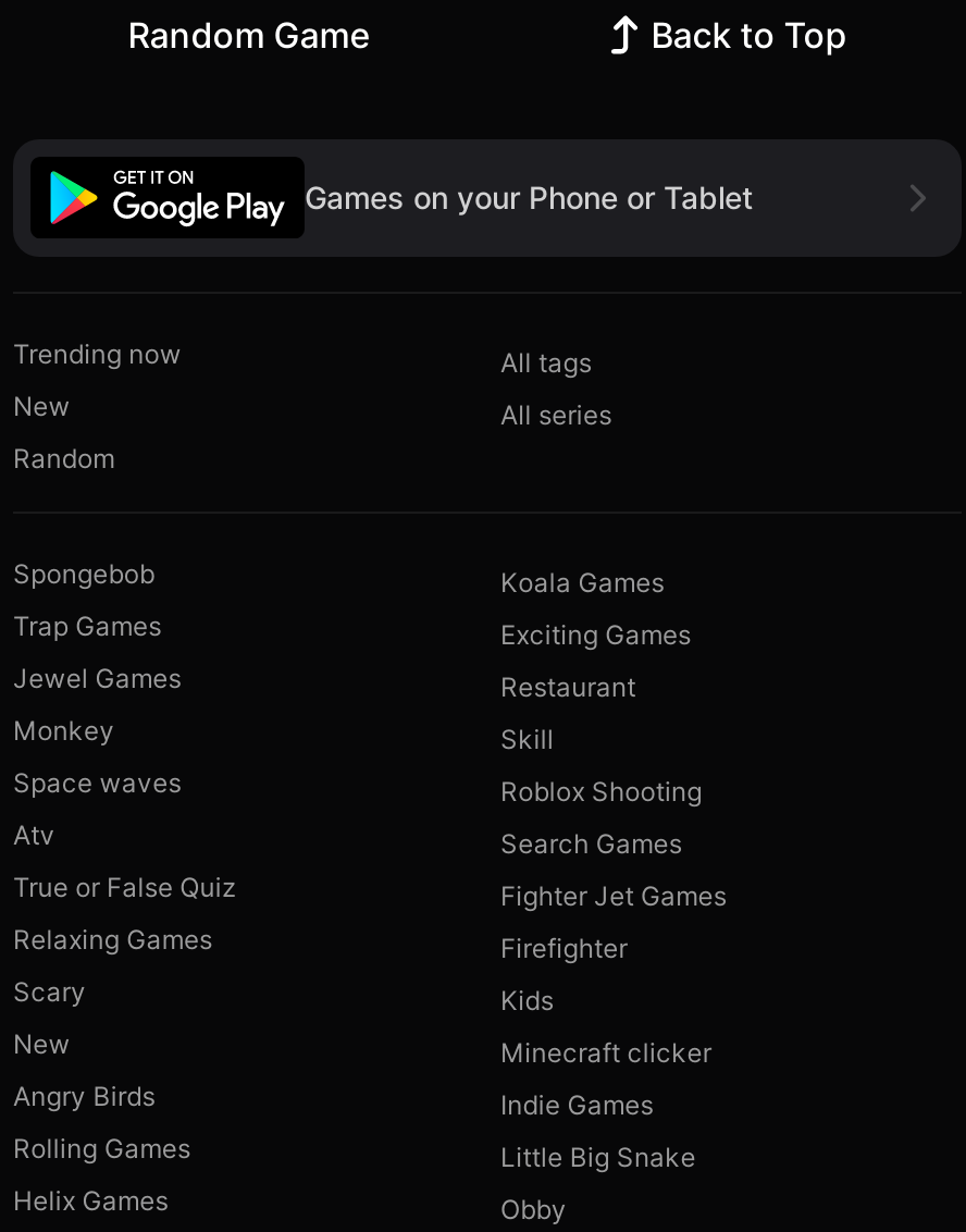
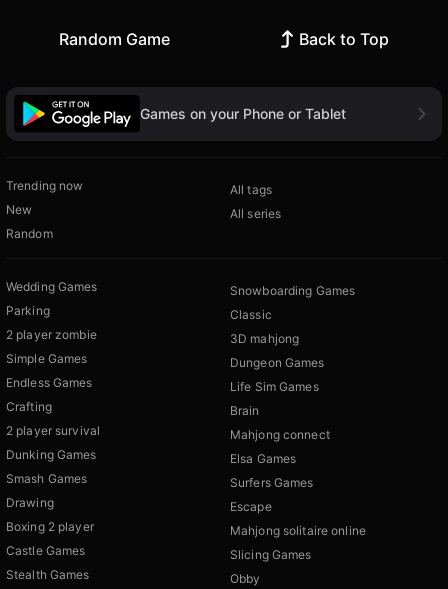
- Spongebob
+ Wedding Games

- Koala Games
+ Snowboarding Games

- Trap Games
+ Parking

- Exciting Games
+ Classic

- Jewel Games
+ 2 player zombie

- Restaurant
+ 3D mahjong

- Monkey
+ Simple Games

- Skill
+ Dungeon Games

- Space waves
+ Endless Games

- Roblox Shooting
+ Life Sim Games

- Atv
+ Crafting

- Search Games
+ Brain

- True or False Quiz
+ 2 player survival

- Fighter Jet Games
+ Mahjong connect

- Relaxing Games
+ Dunking Games

- Firefighter
+ Elsa Games

- Scary
+ Smash Games

- Kids
+ Surfers Games

- New
+ Drawing

- Minecraft clicker
+ Escape

- Angry Birds
+ Boxing 2 player

- Indie Games
+ Mahjong solitaire online

- Rolling Games
+ Castle Games

- Little Big Snake
+ Slicing Games

- Helix Games
+ Stealth Games
